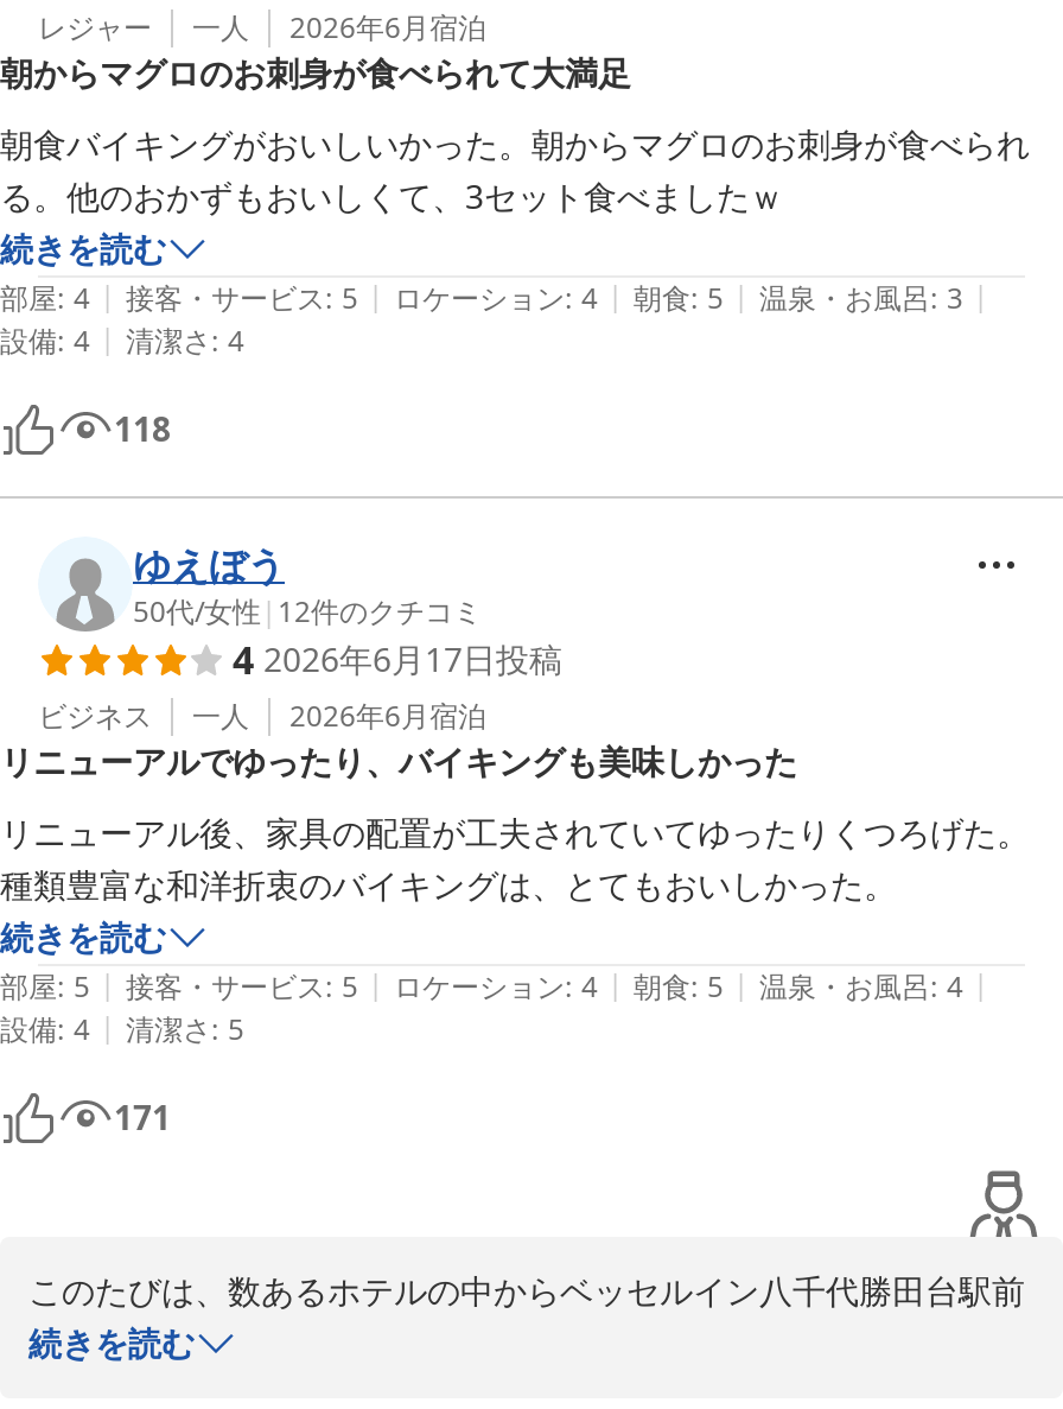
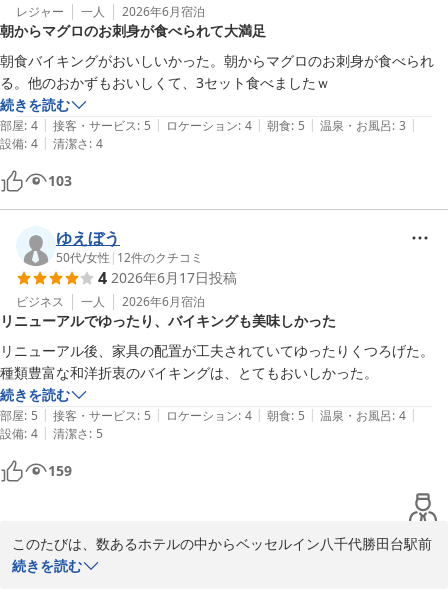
- 118
+ 103

- 171
+ 159
